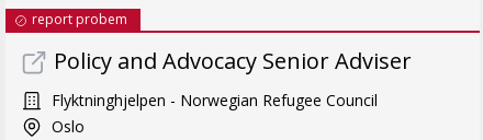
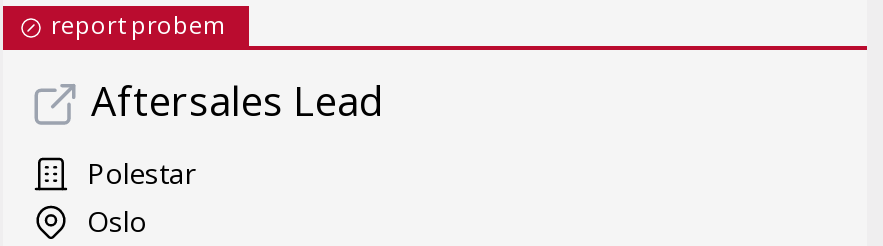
- Policy and Advocacy Senior Adviser
+ Aftersales Lead

- Flyktninghjelpen - Norwegian Refugee Council
+ Polestar
